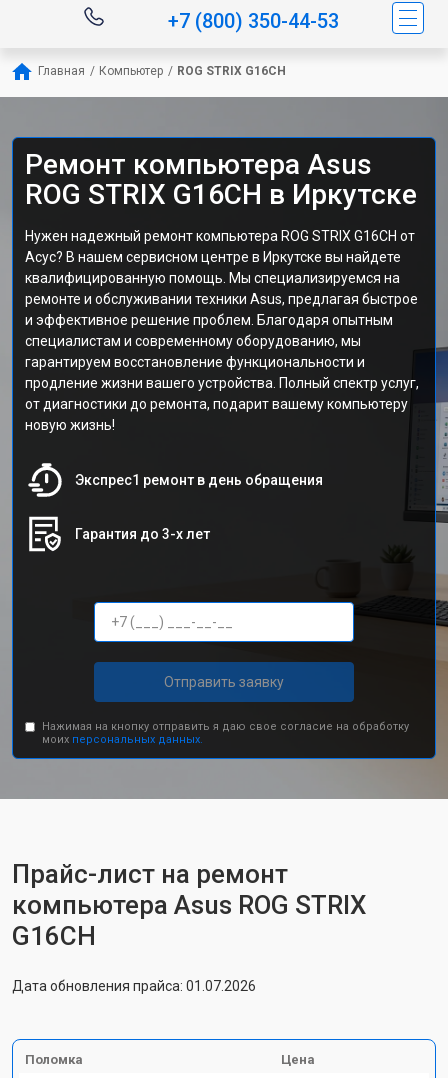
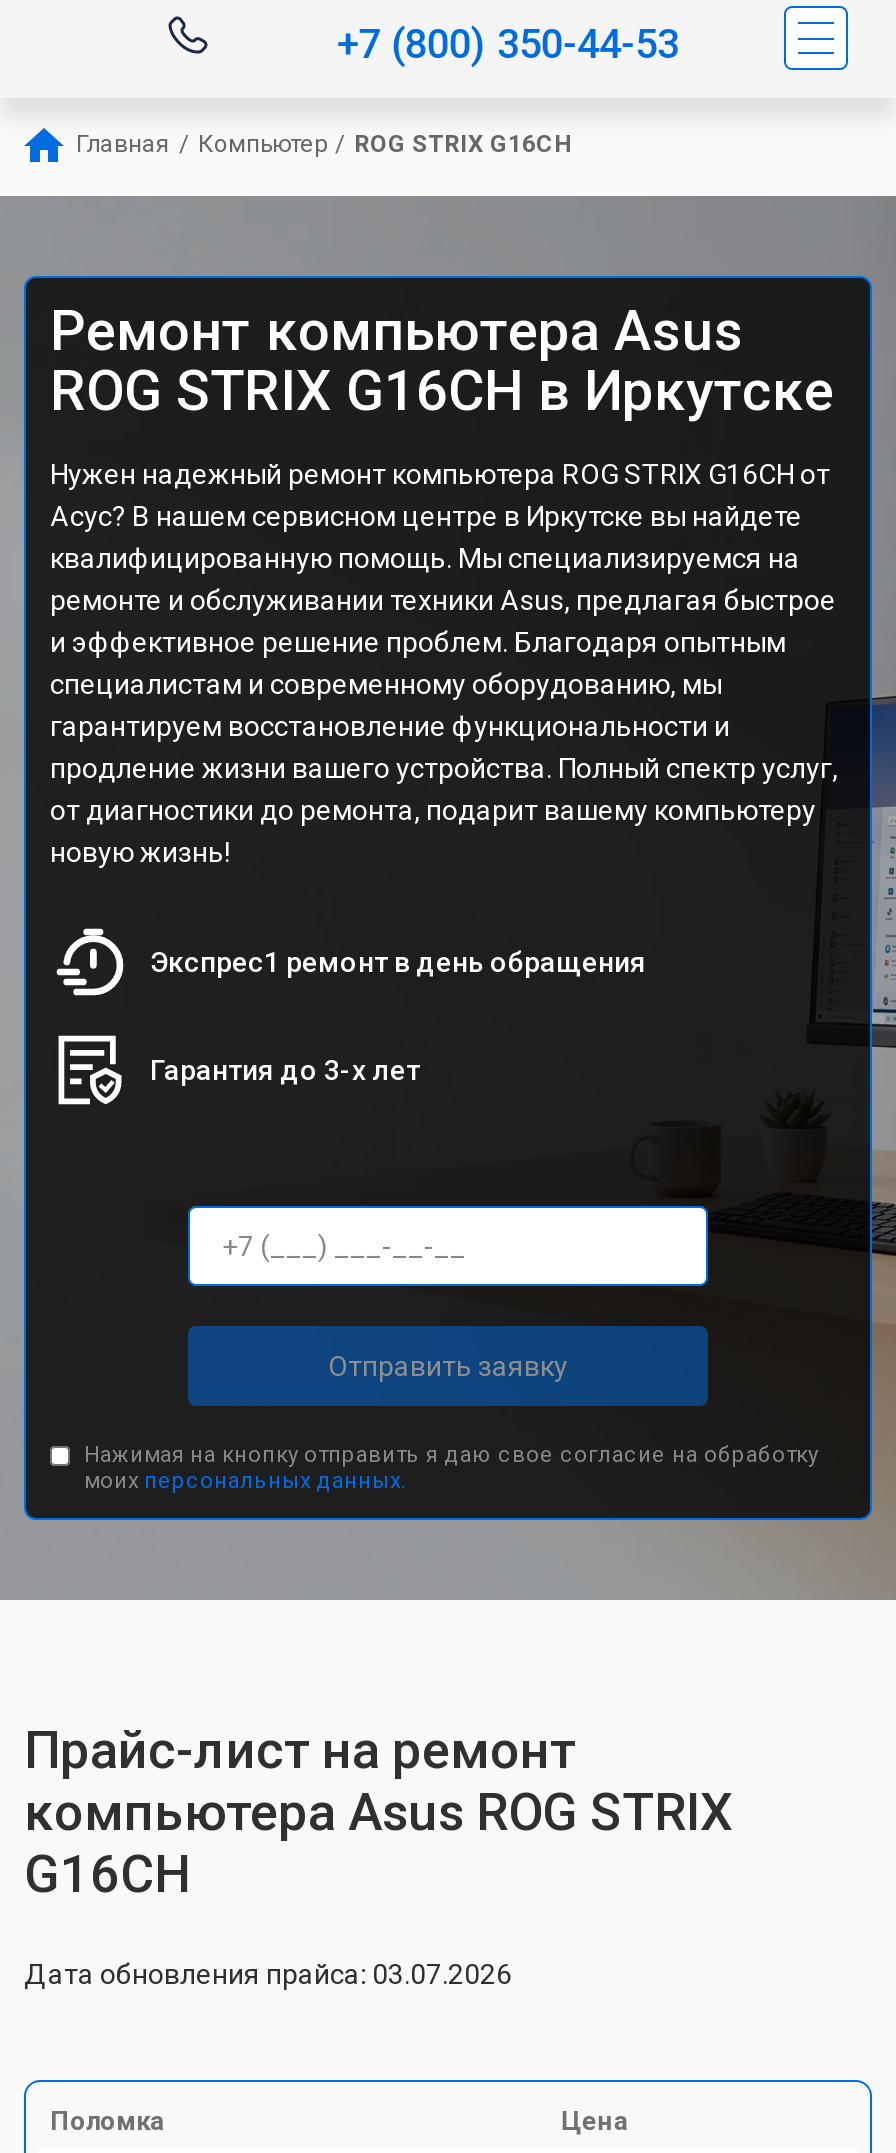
- Дата обновления прайса: 01.07.2026
+ Дата обновления прайса: 03.07.2026
